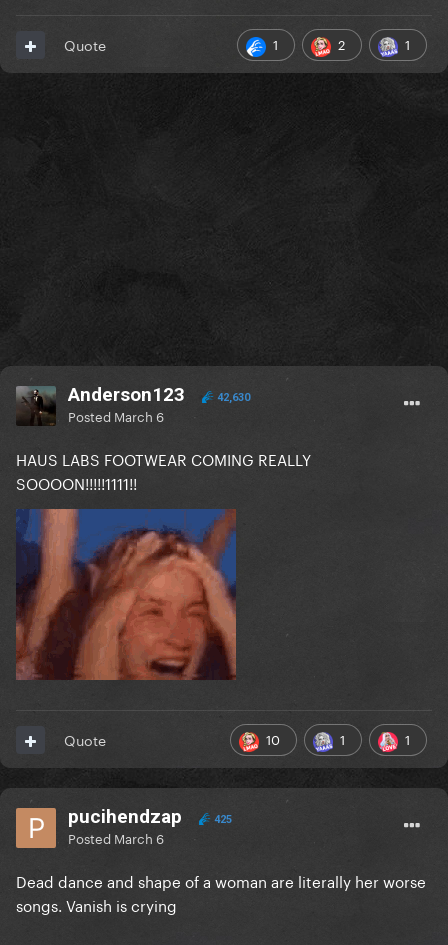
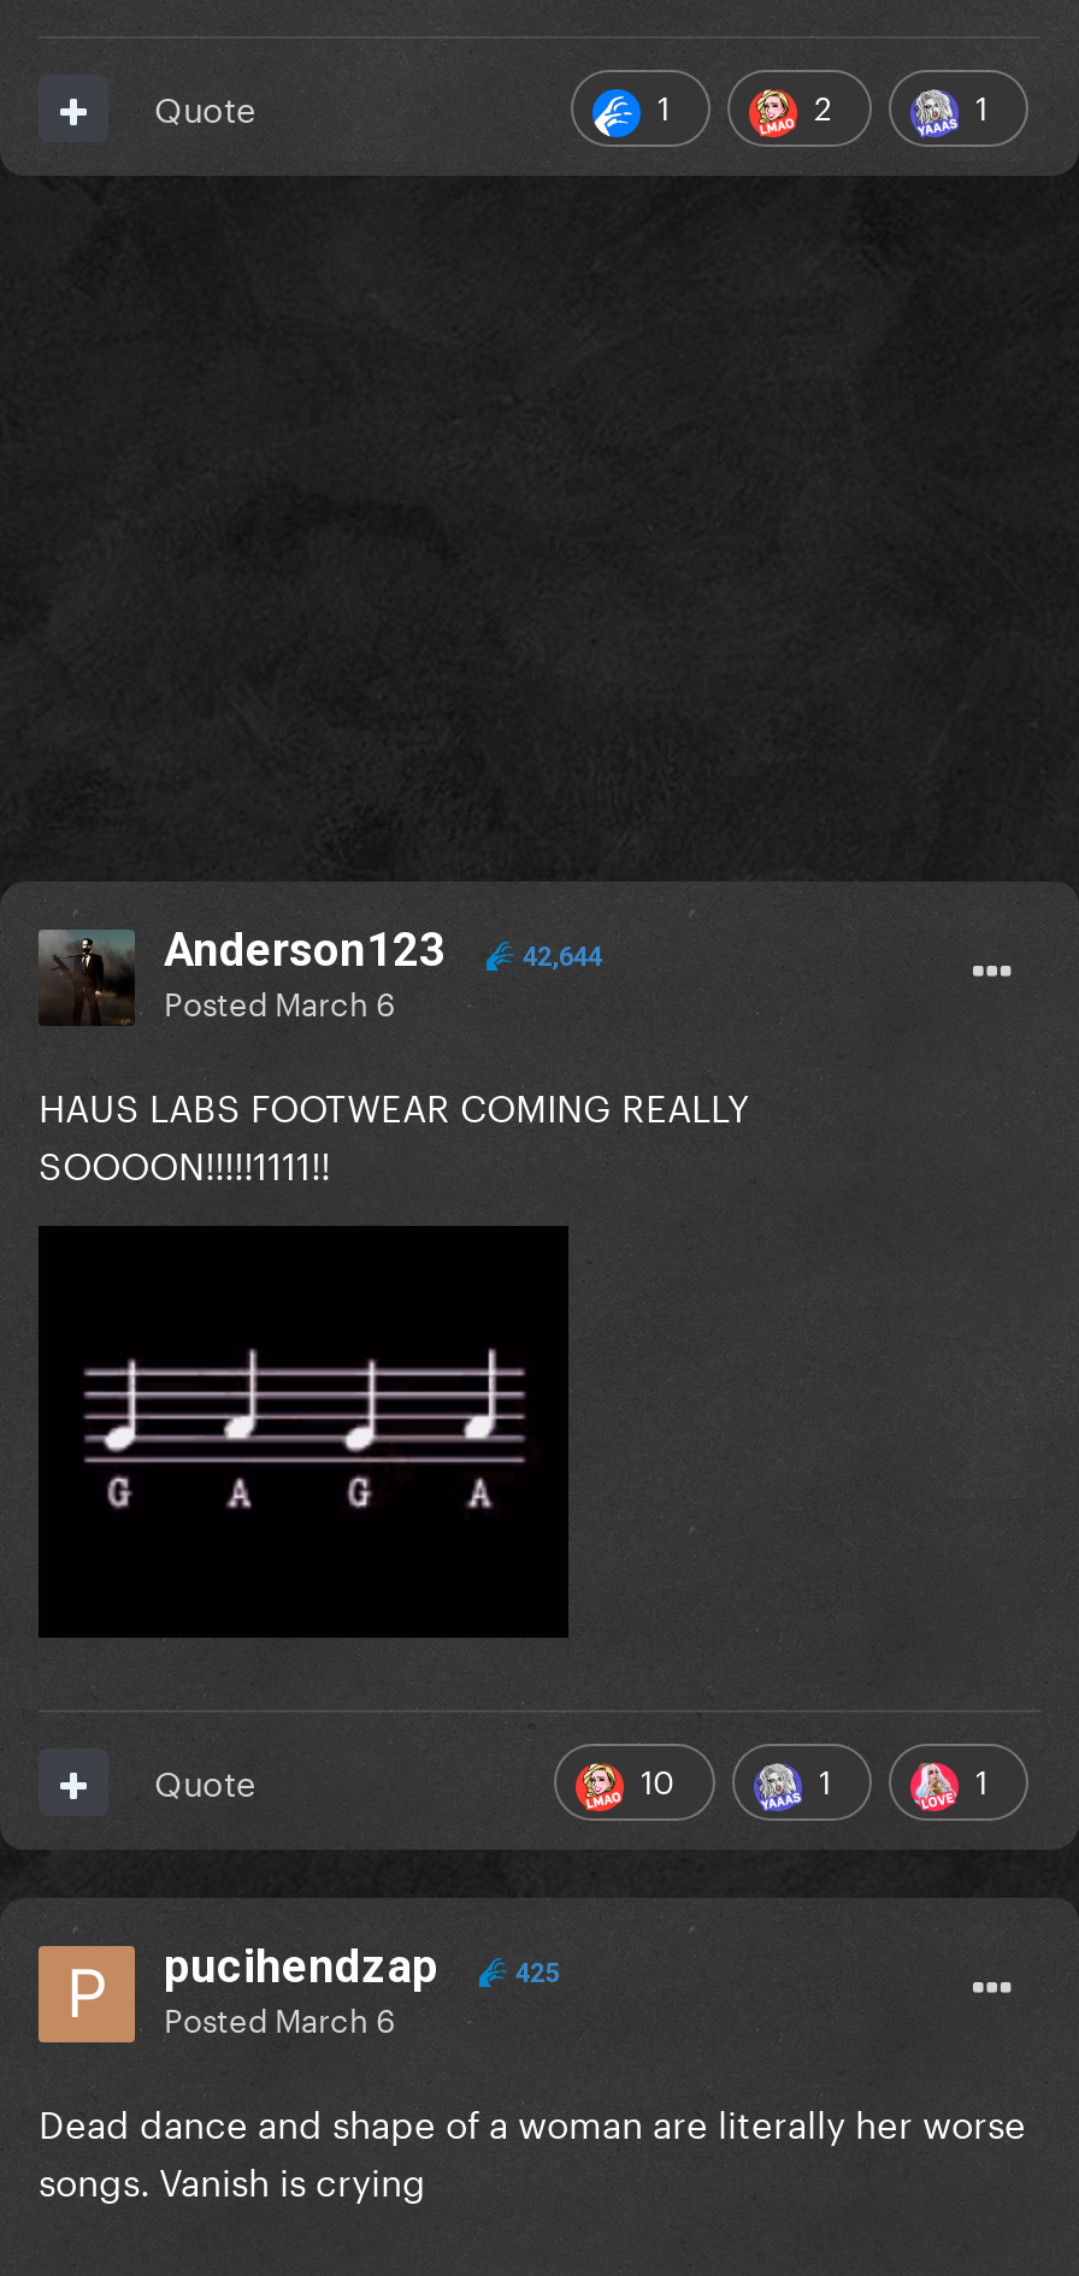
- 42,630
+ 42,644

- [image]
+ [image]
